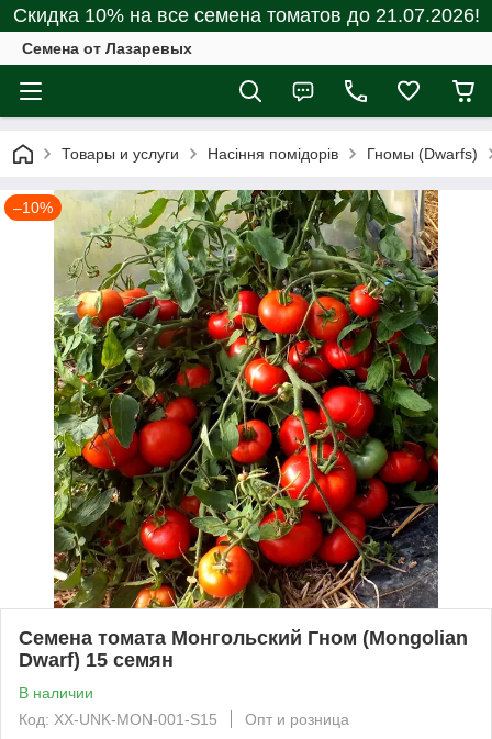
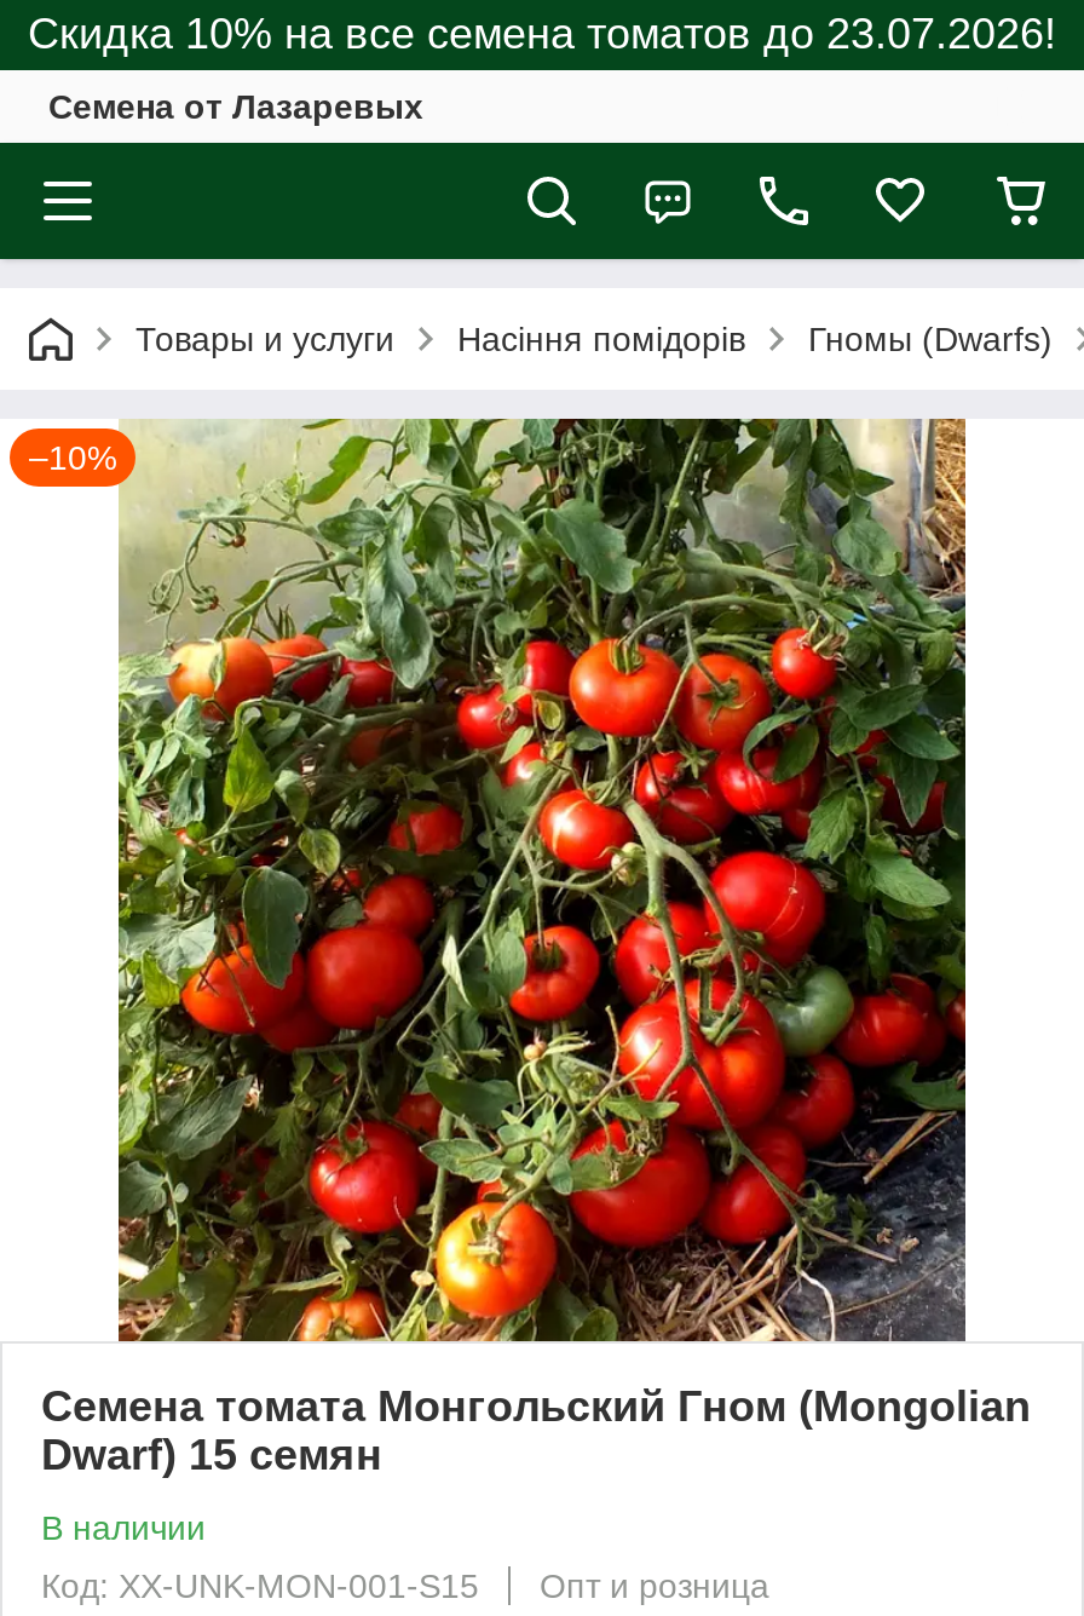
- Скидка 10% на все семена томатов до 21.07.2026!
+ Скидка 10% на все семена томатов до 23.07.2026!
